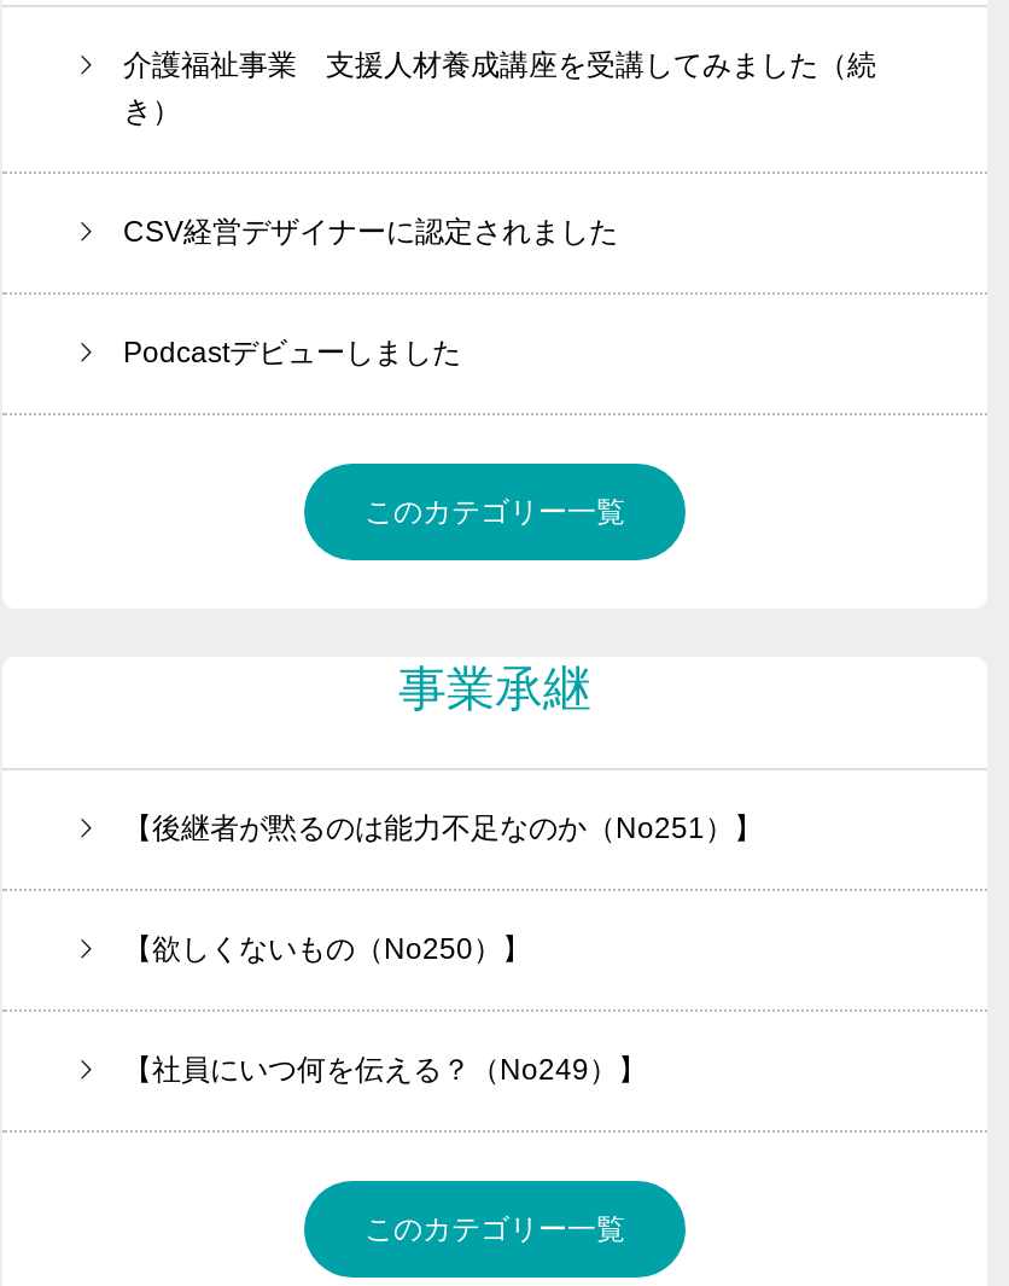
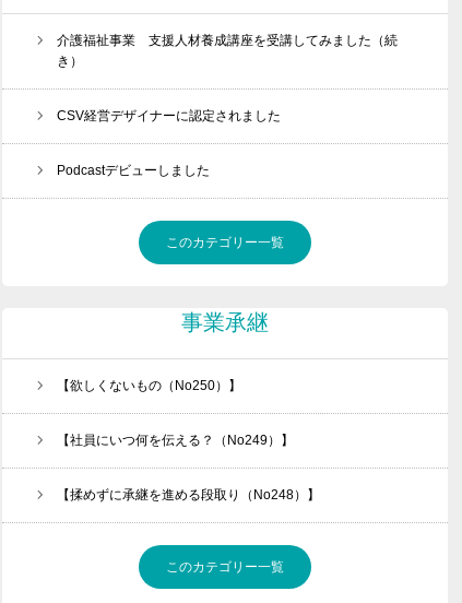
- 【後継者が黙るのは能力不足なのか（No251）】

moved up: 【欲しくないもの（No250）】 | 【社員にいつ何を伝える？（No249）】

+ 【揉めずに承継を進める段取り（No248）】
